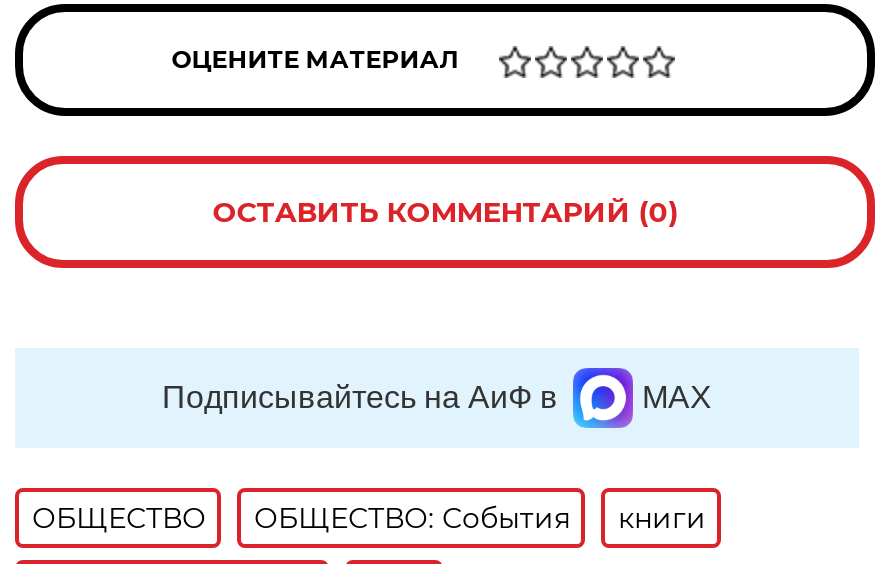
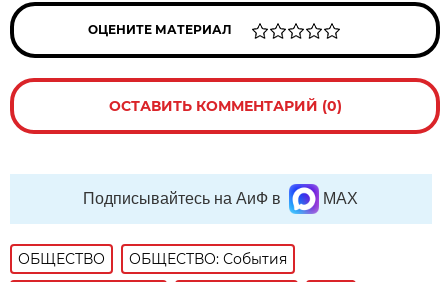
- книги
